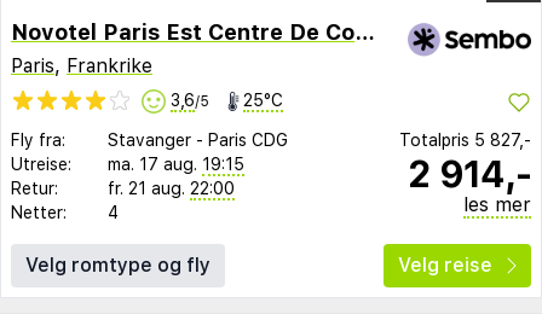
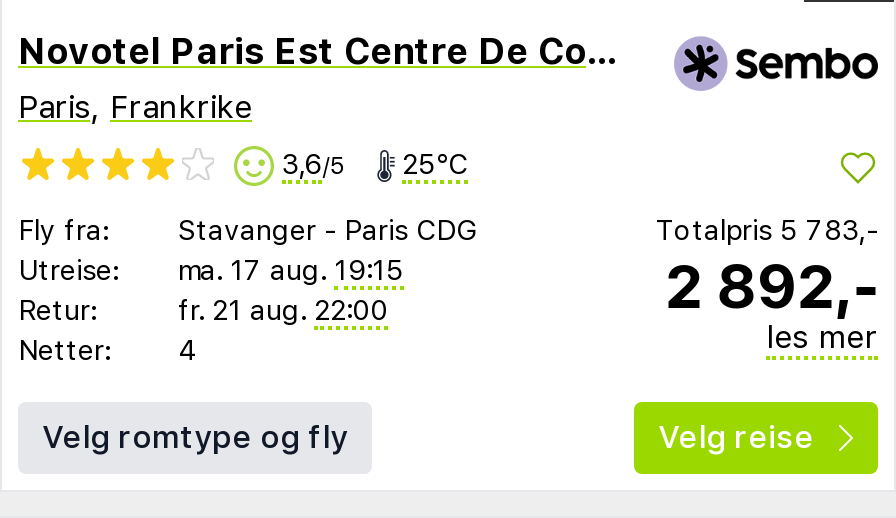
- Totalpris 5 827,-
+ Totalpris 5 783,-

- 2 914,-
+ 2 892,-
